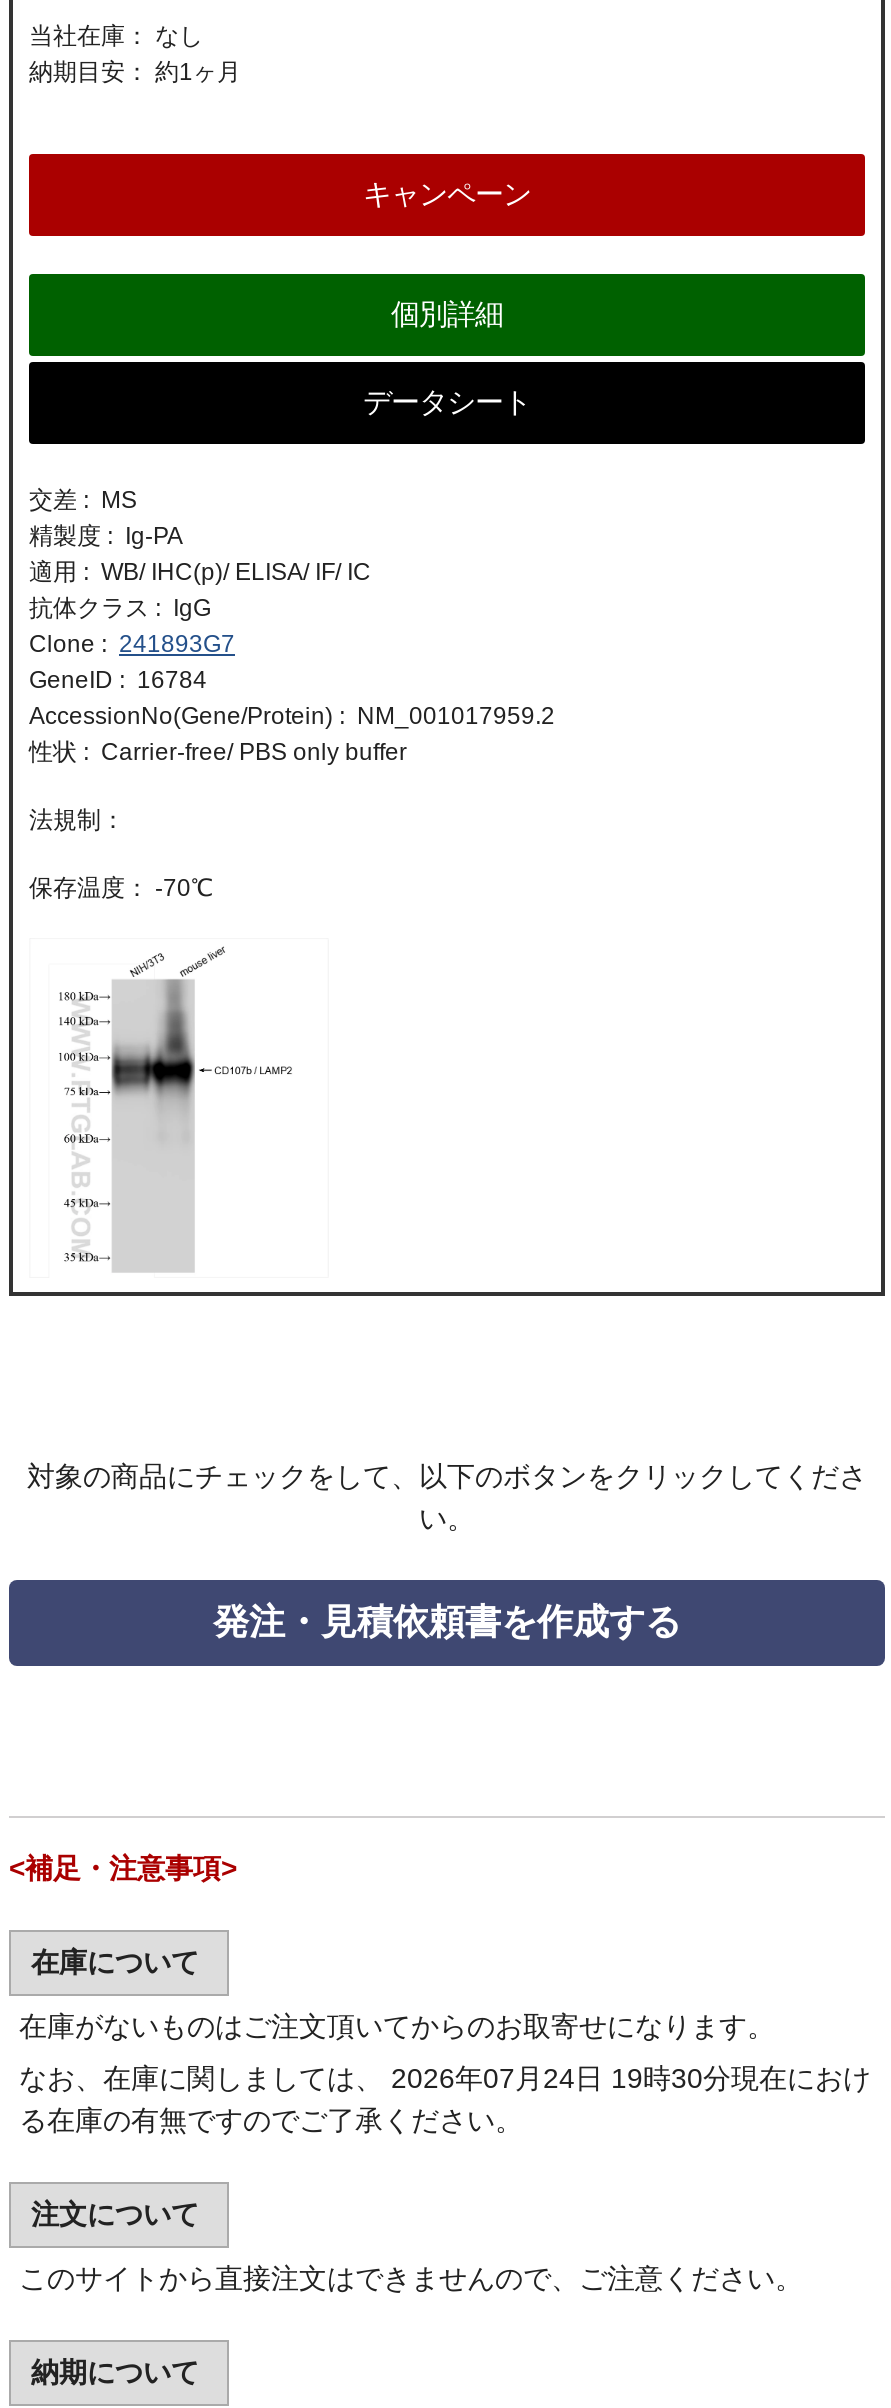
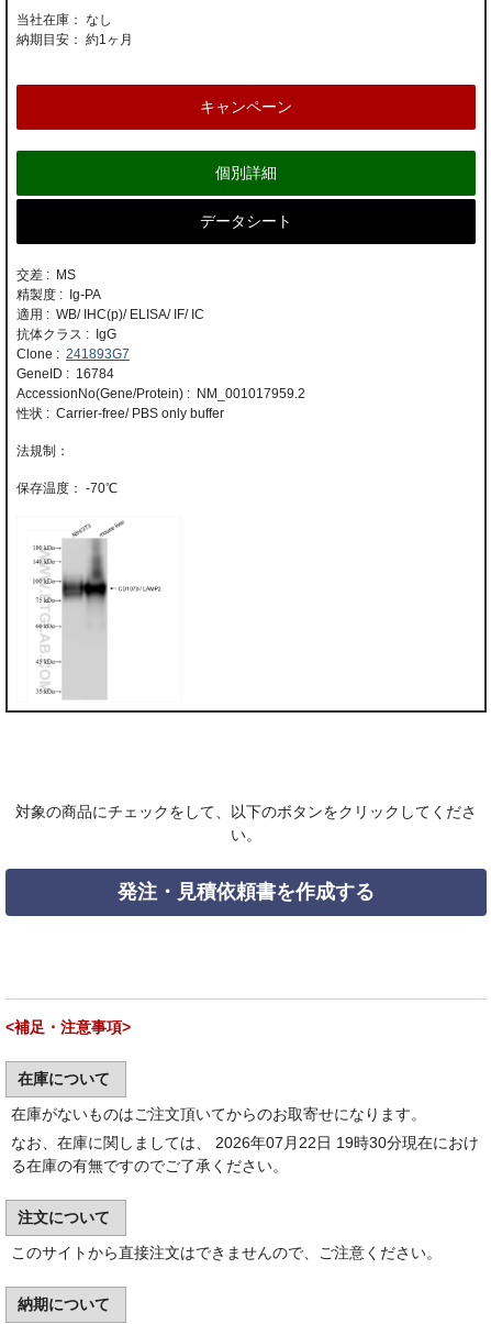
- なお、在庫に関しましては、 2026年07月24日 19時30分現在におけ
+ なお、在庫に関しましては、 2026年07月22日 19時30分現在におけ
